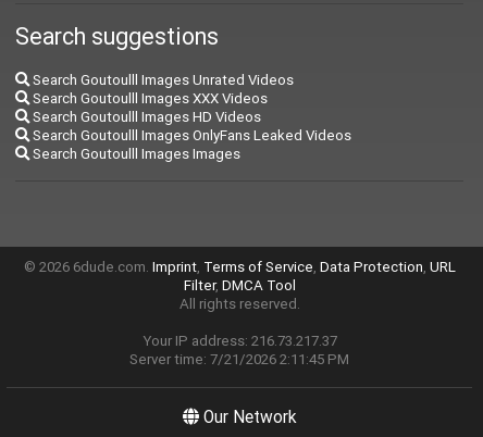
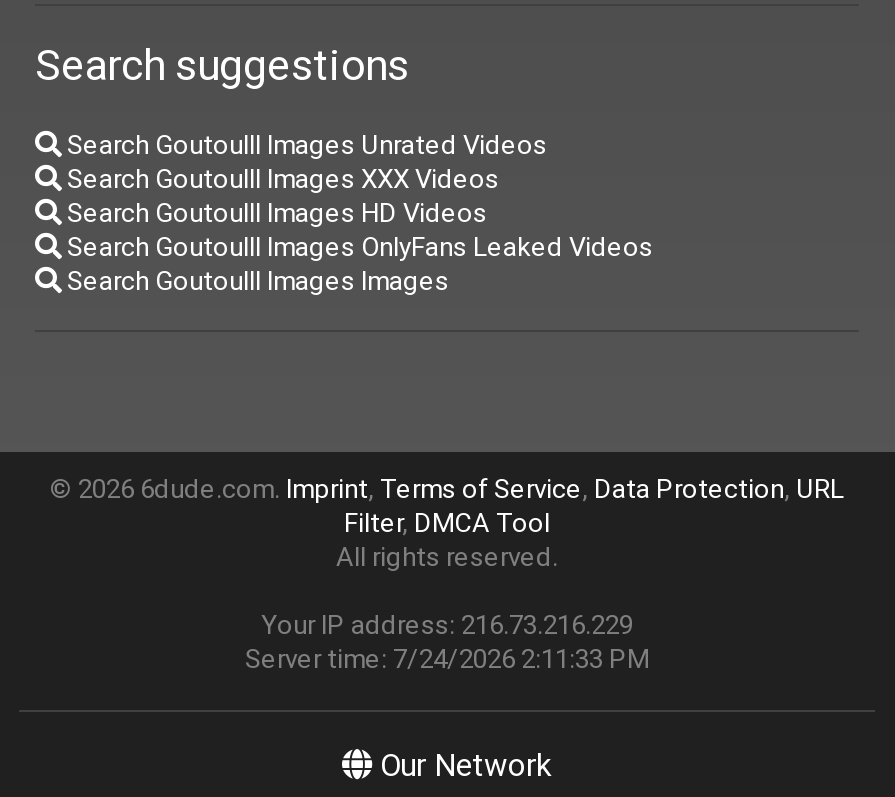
- Your IP address: 216.73.217.37
+ Your IP address: 216.73.216.229

- Server time: 7/21/2026 2:11:45 PM
+ Server time: 7/24/2026 2:11:33 PM
